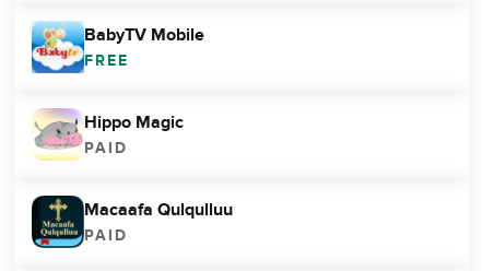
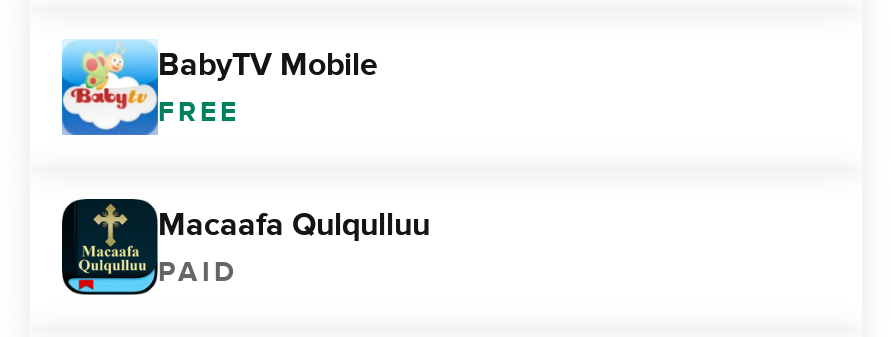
- [image]
- Hippo Magic
- PAID
